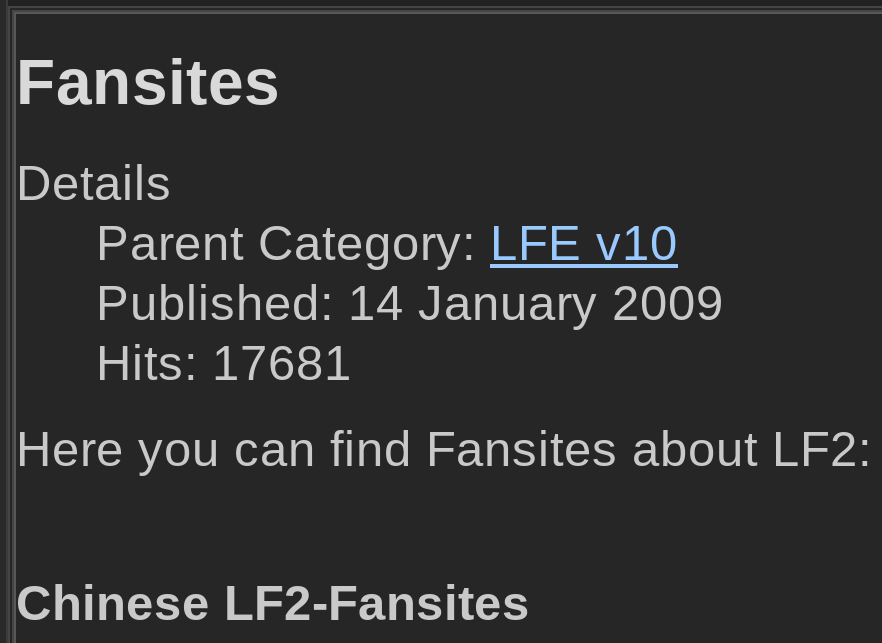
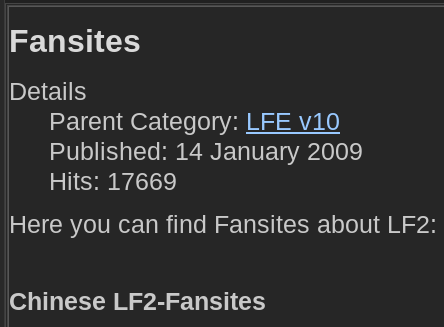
- Hits: 17681
+ Hits: 17669
